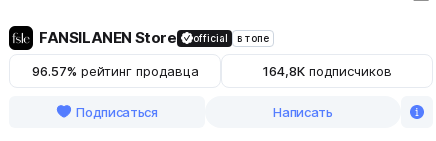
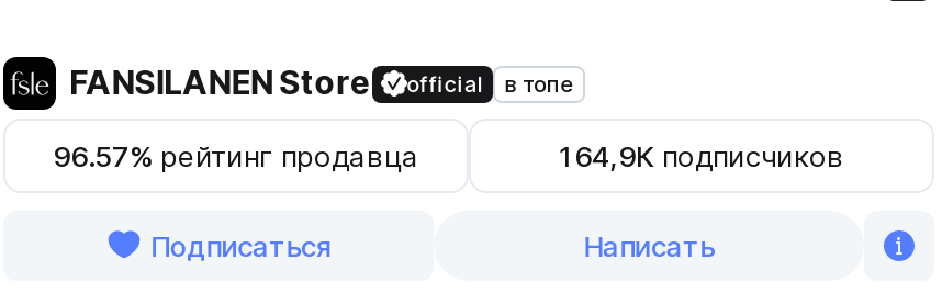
- 164,8К подписчиков
+ 164,9К подписчиков
